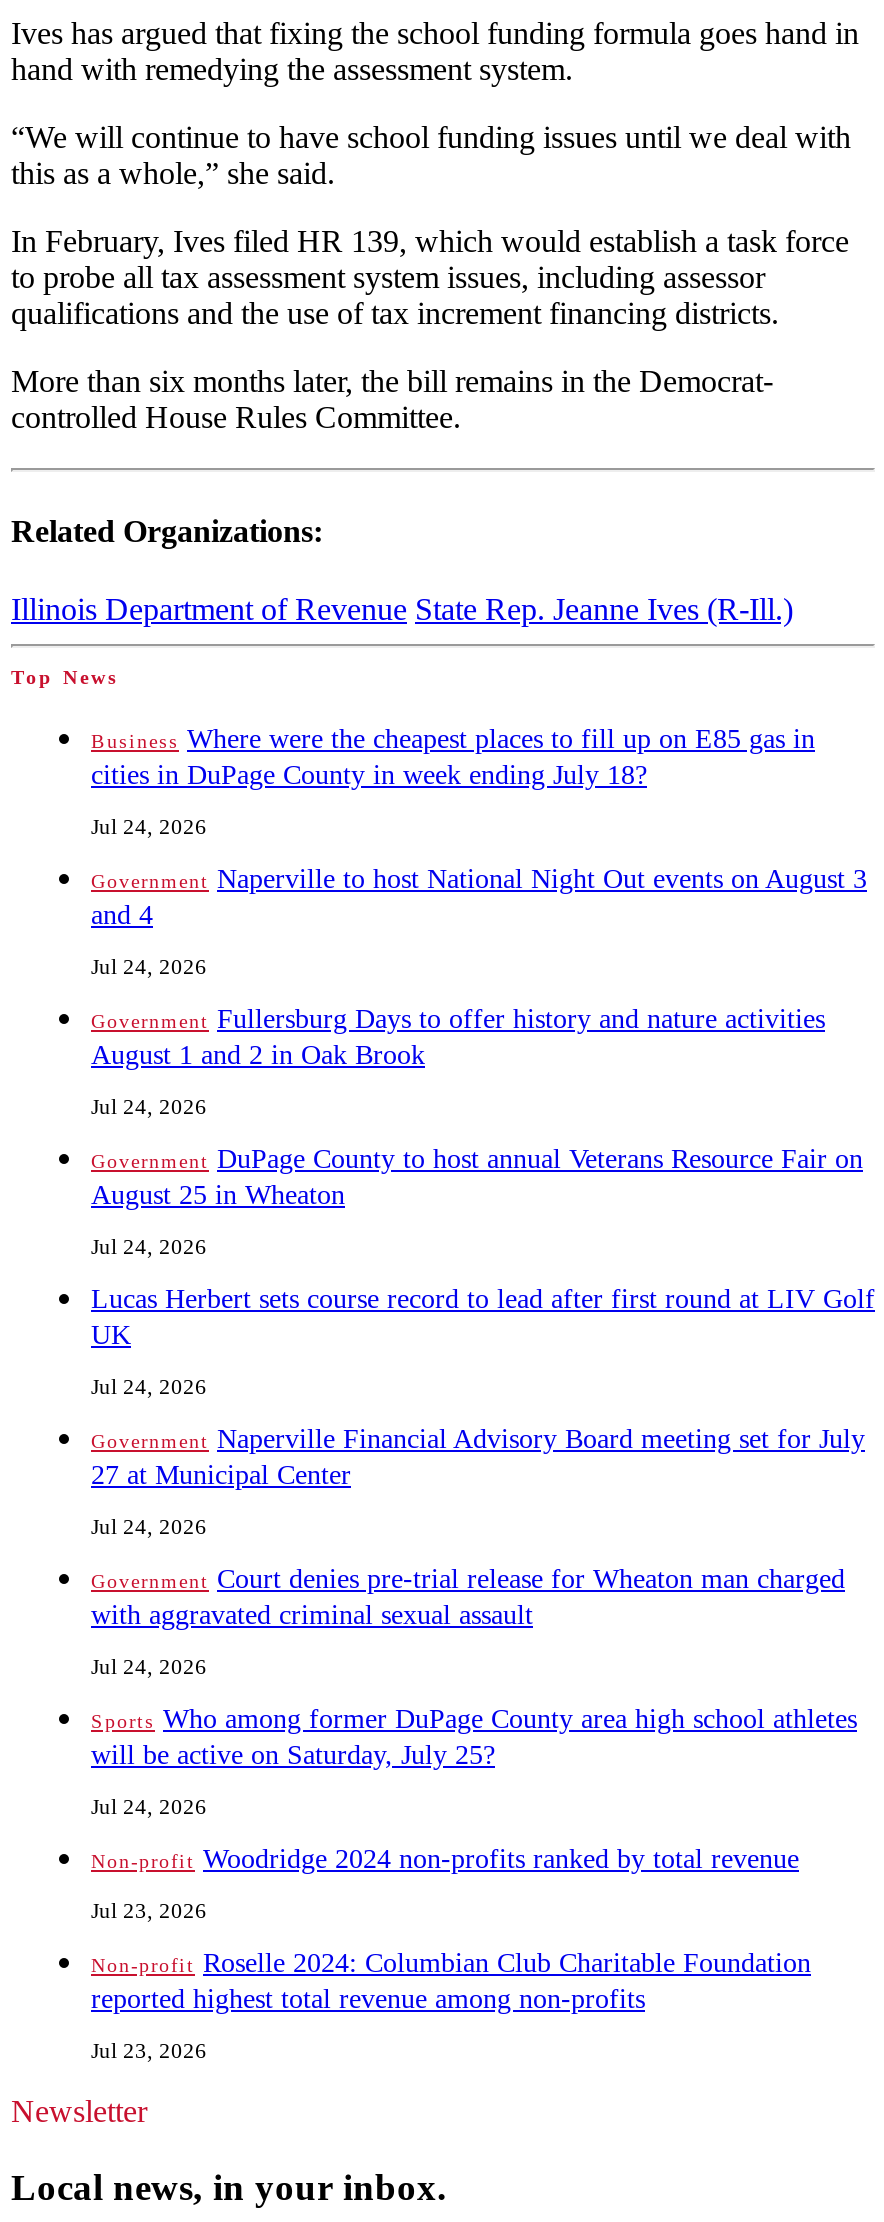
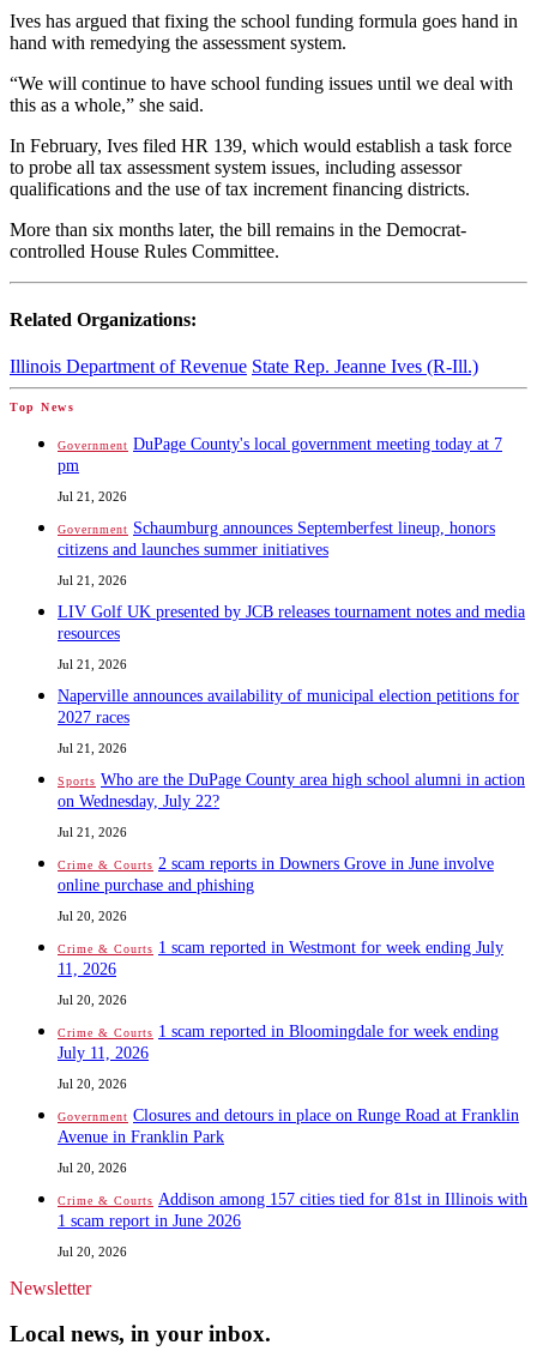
- Business Where were the cheapest places to fill up on E85 gas in
- cities in DuPage County in week ending July 18?
+ Government DuPage County's local government meeting today at 7
+ pm

- Jul 24, 2026
+ Jul 21, 2026

- Government Naperville to host National Night Out events on August 3
- and 4
+ Government Schaumburg announces Septemberfest lineup, honors
+ citizens and launches summer initiatives

- Jul 24, 2026
+ Jul 21, 2026

- Government Fullersburg Days to offer history and nature activities
- August 1 and 2 in Oak Brook
+ LIV Golf UK presented by JCB releases tournament notes and media
+ resources

- Jul 24, 2026
+ Jul 21, 2026

- Government DuPage County to host annual Veterans Resource Fair on
- August 25 in Wheaton
+ Naperville announces availability of municipal election petitions for
+ 2027 races

- Jul 24, 2026
+ Jul 21, 2026

- Lucas Herbert sets course record to lead after first round at LIV Golf
- UK
+ Sports Who are the DuPage County area high school alumni in action
+ on Wednesday, July 22?

- Jul 24, 2026
+ Jul 21, 2026

- Government Naperville Financial Advisory Board meeting set for July
- 27 at Municipal Center
+ Crime & Courts 2 scam reports in Downers Grove in June involve
+ online purchase and phishing

- Jul 24, 2026
+ Jul 20, 2026

- Government Court denies pre-trial release for Wheaton man charged
- with aggravated criminal sexual assault
+ Crime & Courts 1 scam reported in Westmont for week ending July
+ 11, 2026

- Jul 24, 2026
+ Jul 20, 2026

- Sports Who among former DuPage County area high school athletes
- will be active on Saturday, July 25?
+ Crime & Courts 1 scam reported in Bloomingdale for week ending
+ July 11, 2026

- Jul 24, 2026
+ Jul 20, 2026

- Non-profit Woodridge 2024 non-profits ranked by total revenue
+ Government Closures and detours in place on Runge Road at Franklin
+ Avenue in Franklin Park

- Jul 23, 2026
+ Jul 20, 2026

- Non-profit Roselle 2024: Columbian Club Charitable Foundation
- reported highest total revenue among non-profits
+ Crime & Courts Addison among 157 cities tied for 81st in Illinois with
+ 1 scam report in June 2026

- Jul 23, 2026
+ Jul 20, 2026
